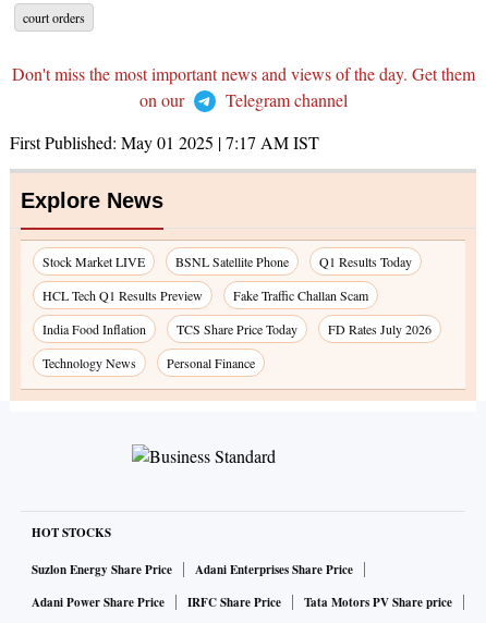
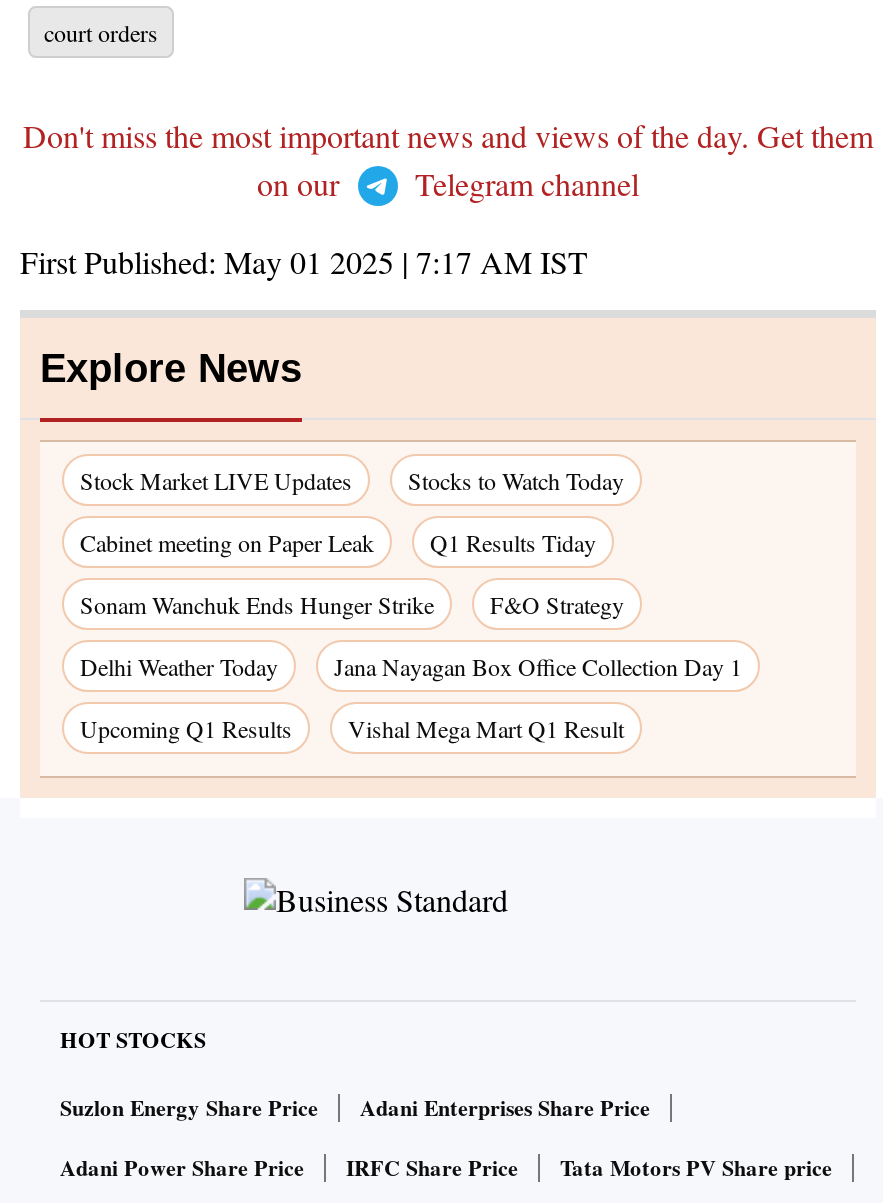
- Stock Market LIVE
- BSNL Satellite Phone
- Q1 Results Today
- HCL Tech Q1 Results Preview
- Fake Traffic Challan Scam
- India Food Inflation
- TCS Share Price Today
- FD Rates July 2026
- Technology News
- Personal Finance
+ Stock Market LIVE Updates
+ Stocks to Watch Today
+ Cabinet meeting on Paper Leak
+ Q1 Results Tiday
+ Sonam Wanchuk Ends Hunger Strike
+ F&O Strategy
+ Delhi Weather Today
+ Jana Nayagan Box Office Collection Day 1
+ Upcoming Q1 Results
+ Vishal Mega Mart Q1 Result
